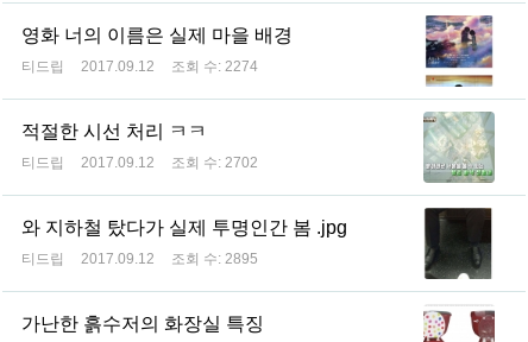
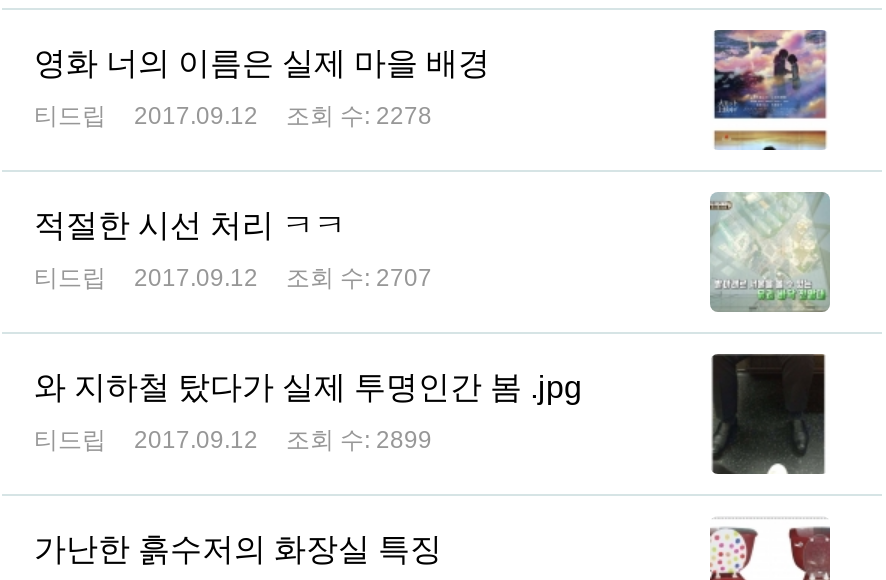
- 티드립 2017.09.12 조회 수: 2274
+ 티드립 2017.09.12 조회 수: 2278

- 티드립 2017.09.12 조회 수: 2702
+ 티드립 2017.09.12 조회 수: 2707

- 티드립 2017.09.12 조회 수: 2895
+ 티드립 2017.09.12 조회 수: 2899
